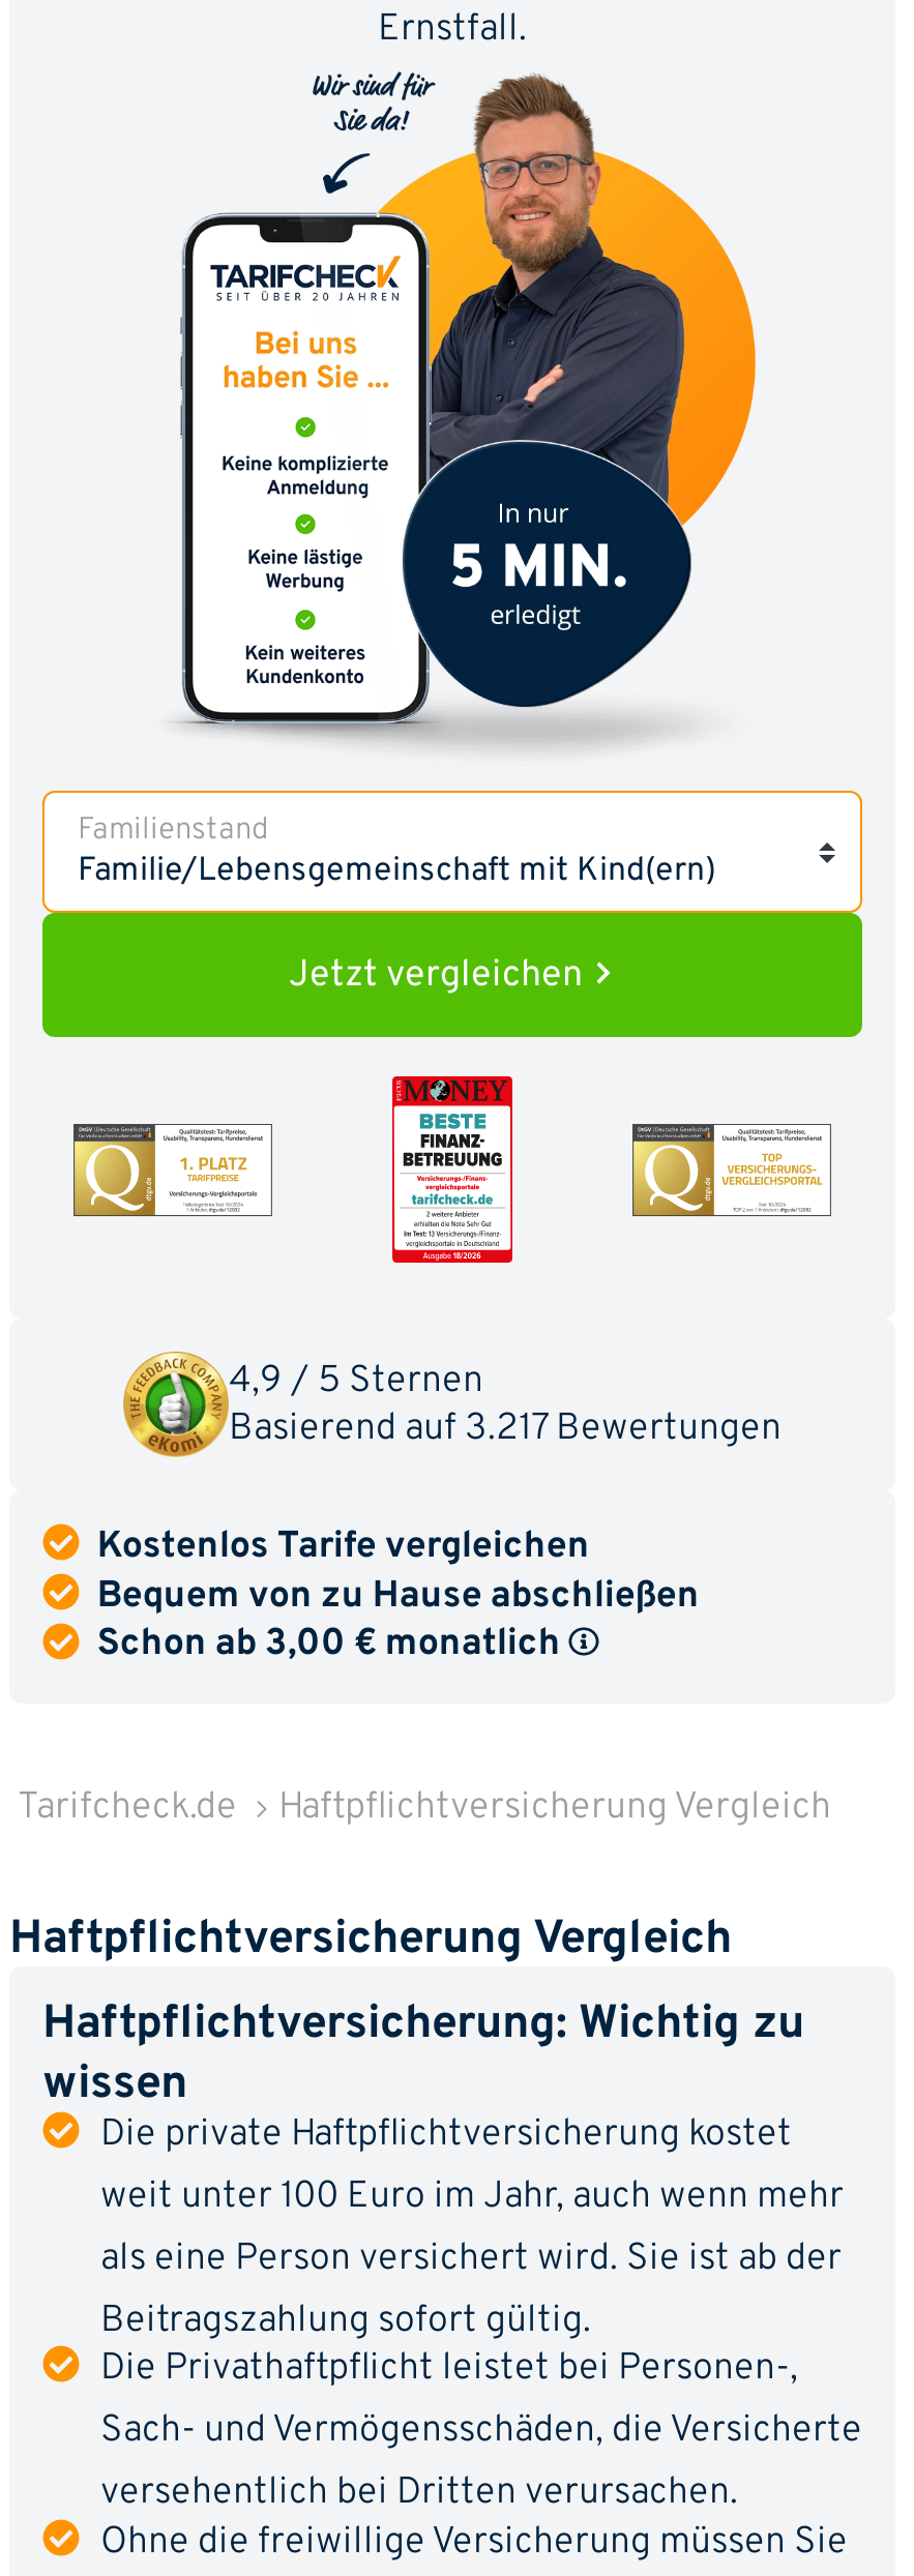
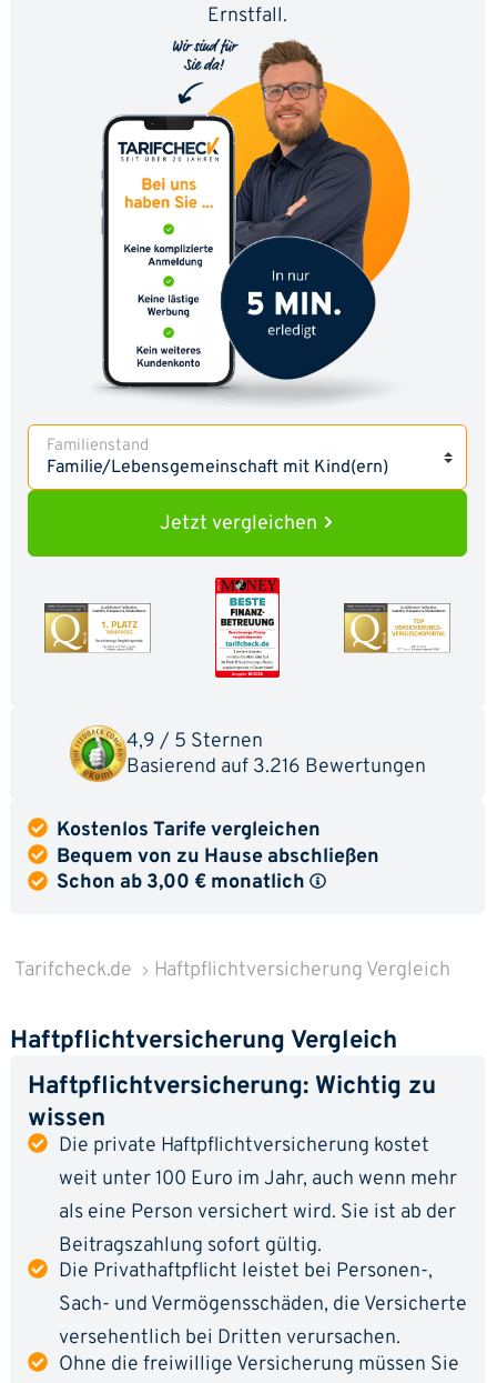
- Basierend auf 3.217 Bewertungen
+ Basierend auf 3.216 Bewertungen
